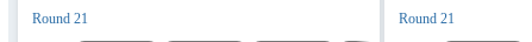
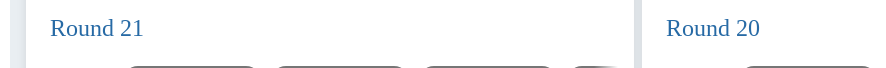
- Round 21
+ Round 20
